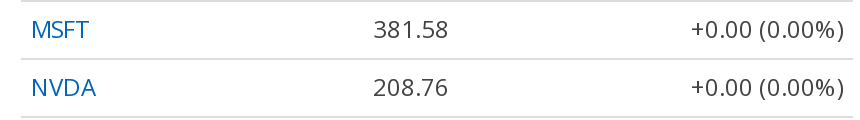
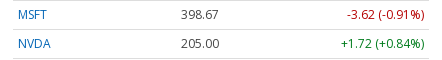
- 381.58
+ 398.67

- +0.00 (0.00%)
+ -3.62 (-0.91%)

- 208.76
+ 205.00

- +0.00 (0.00%)
+ +1.72 (+0.84%)
